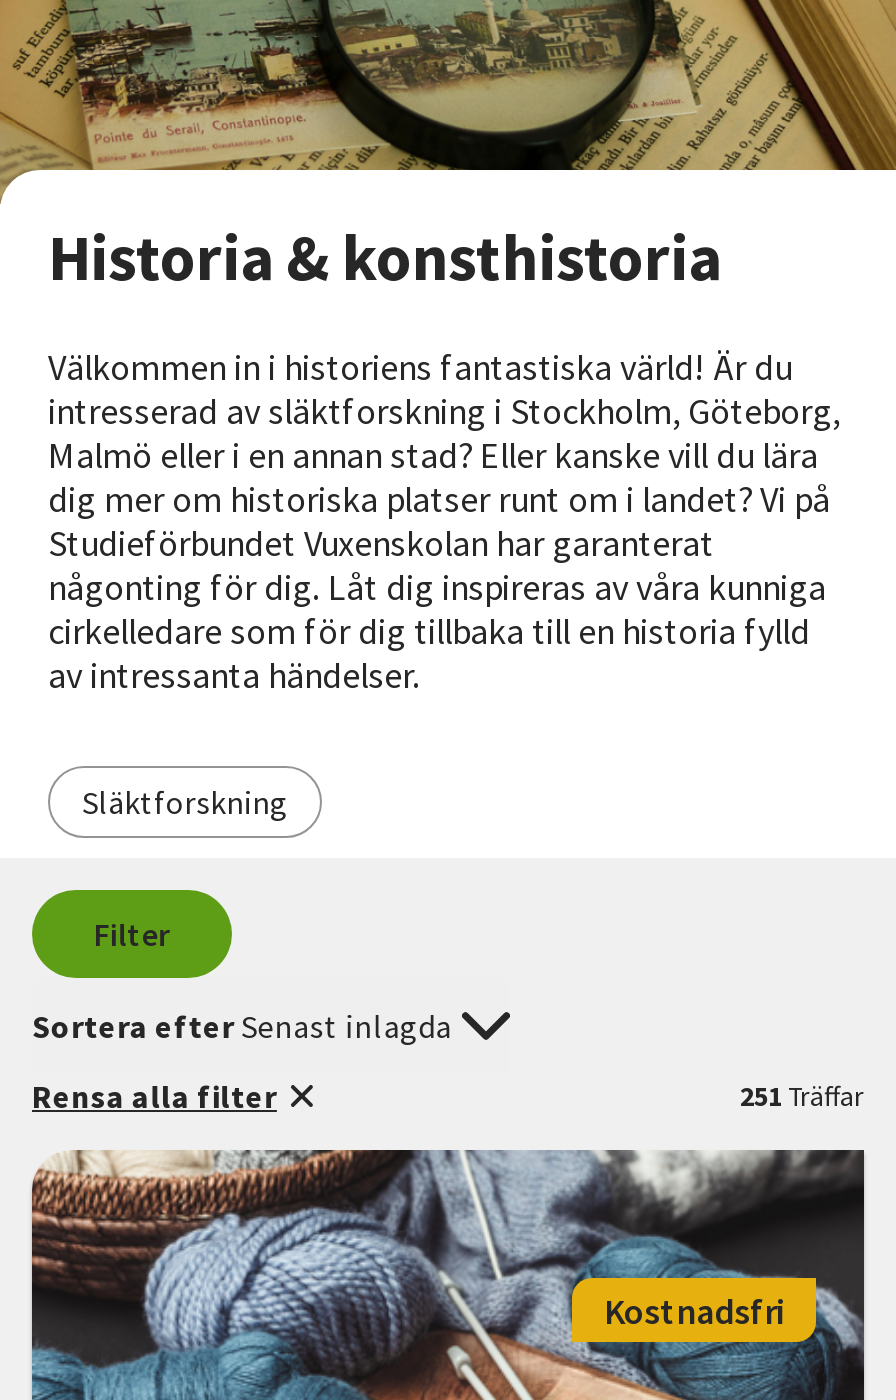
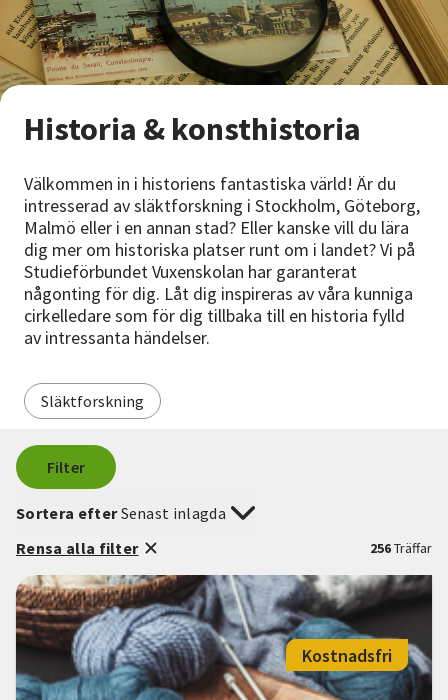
- 251 Träffar
+ 256 Träffar
